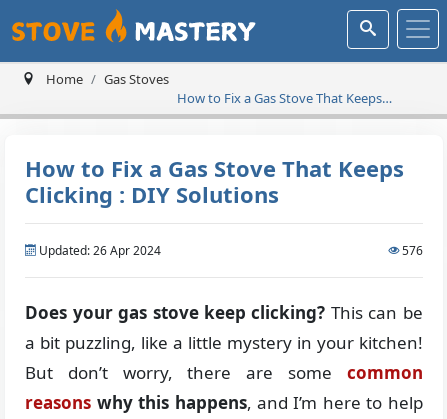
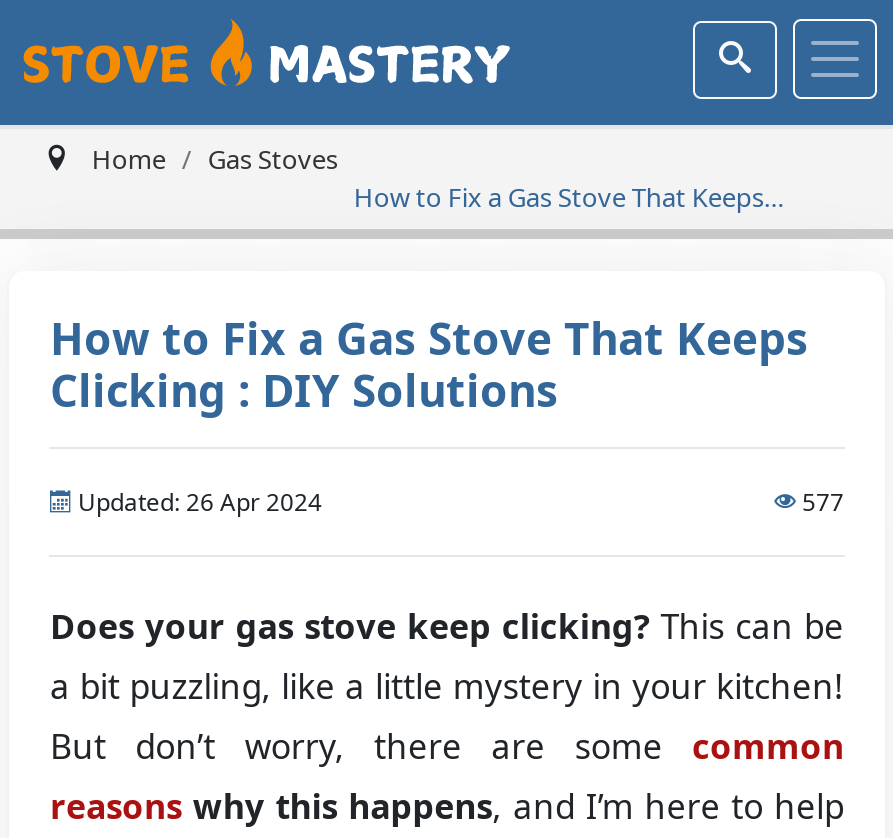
- 576
+ 577
